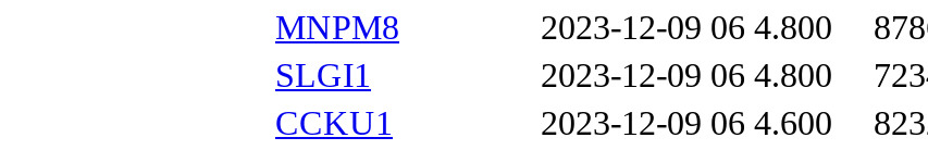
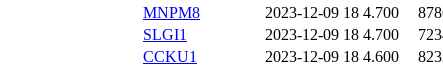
- 2023-12-09 06 4.800
+ 2023-12-09 18 4.700

- 2023-12-09 06 4.800
+ 2023-12-09 18 4.700

- 2023-12-09 06 4.600
+ 2023-12-09 18 4.600
